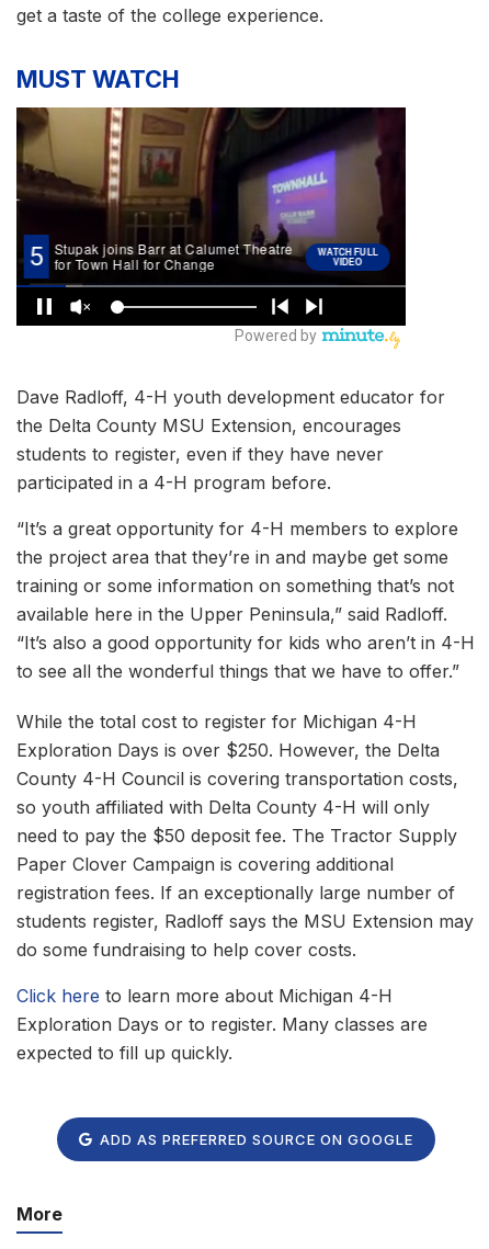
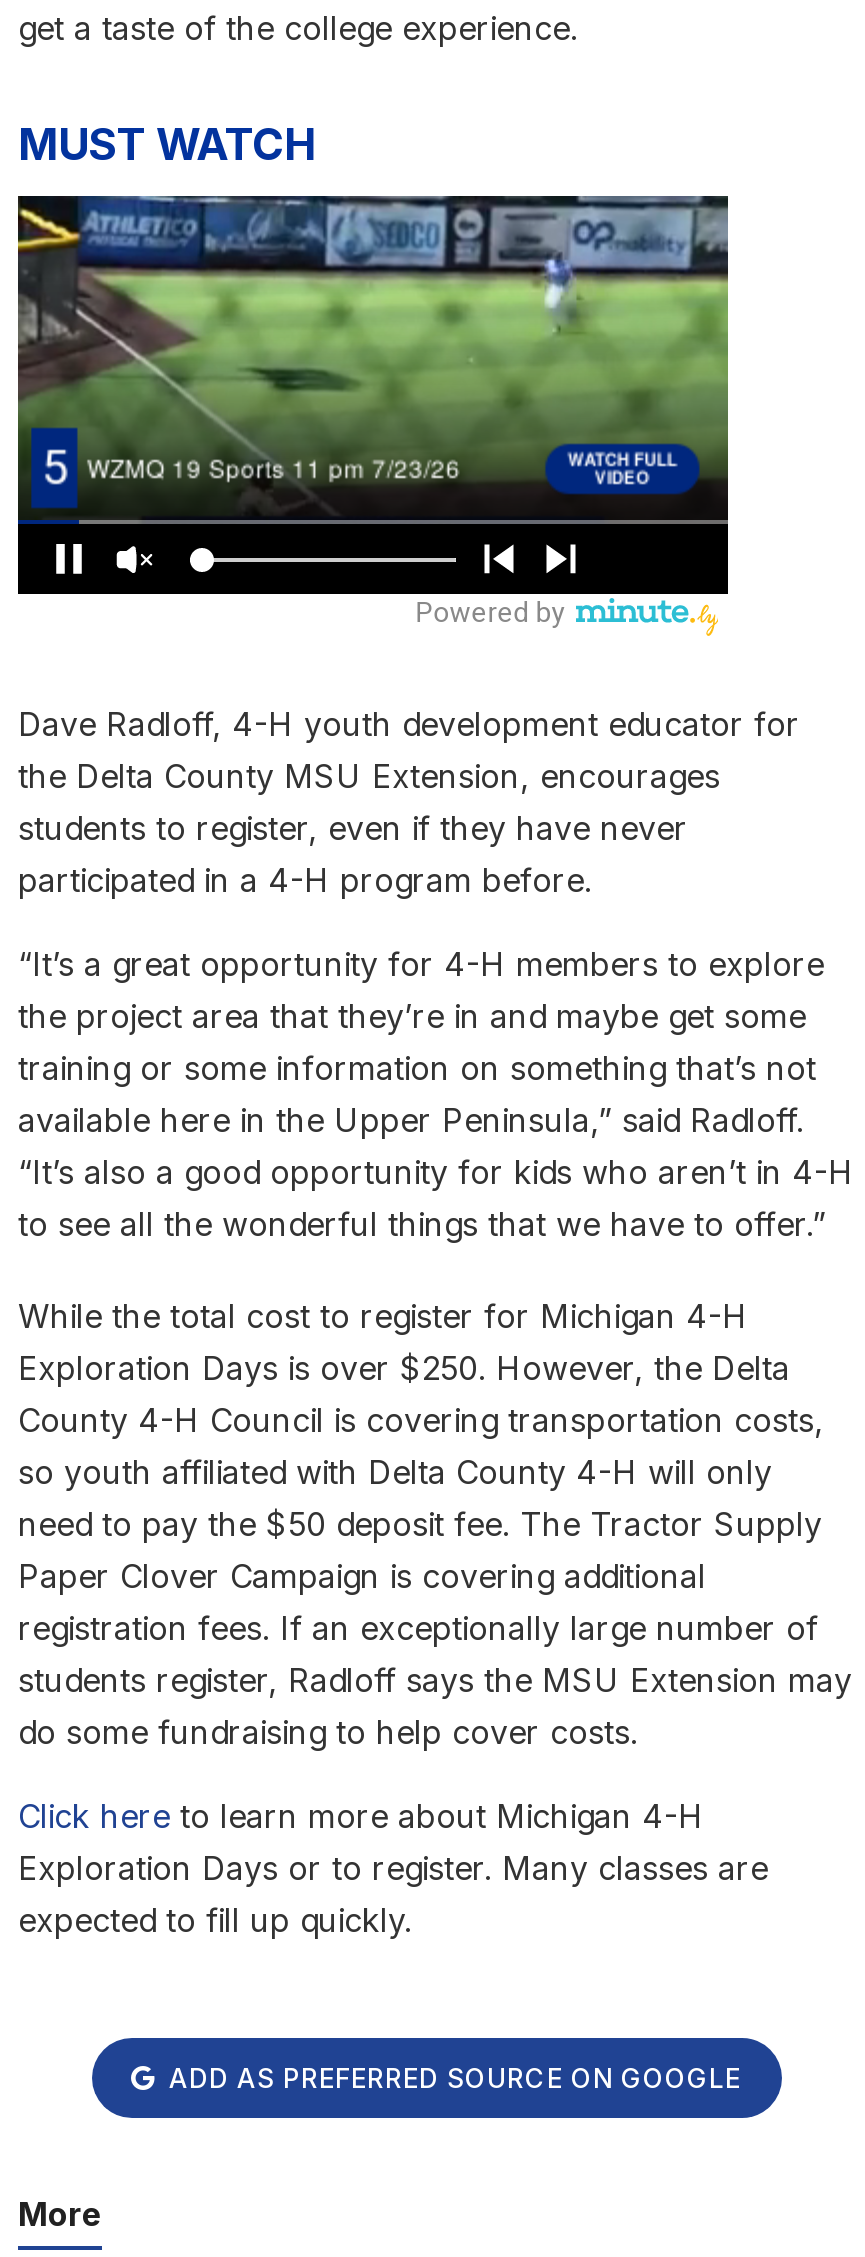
- [image]
+ [image]
